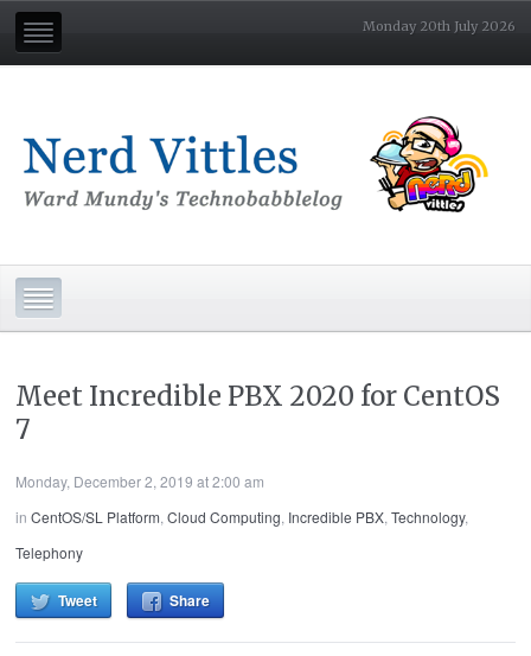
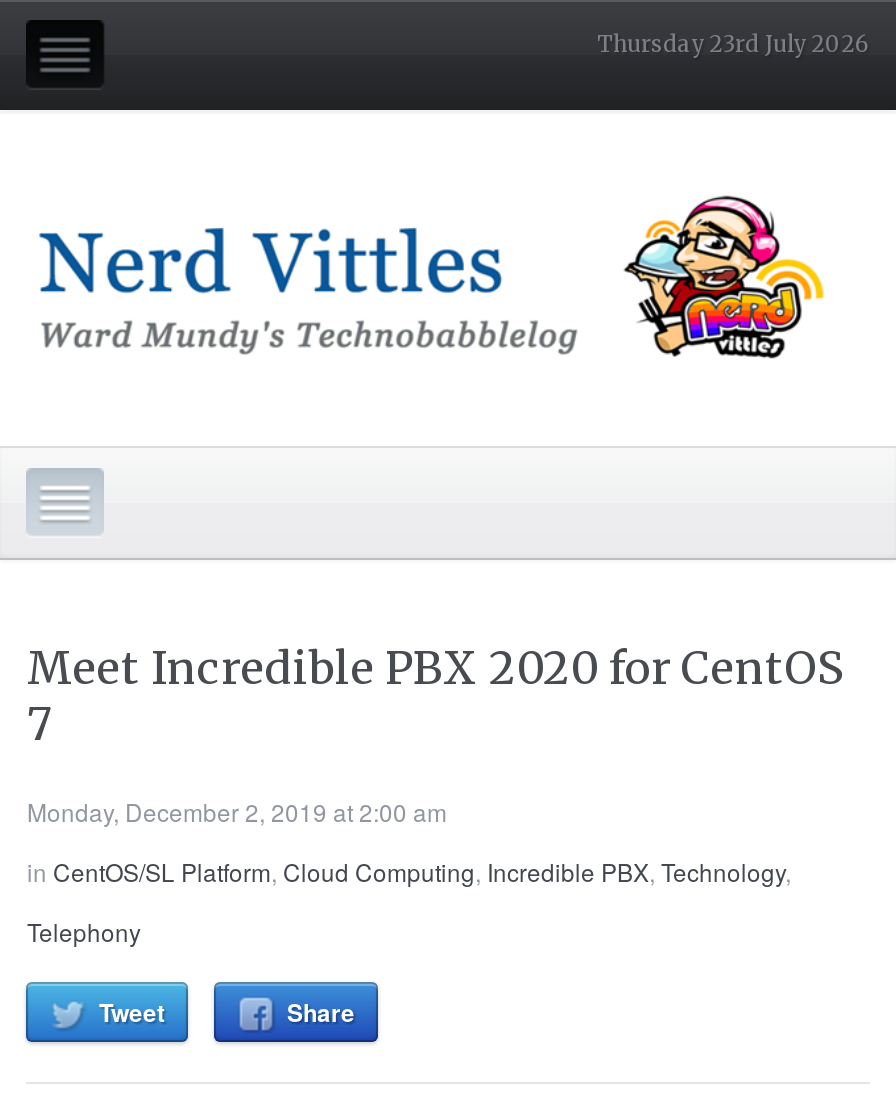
- Monday 20th July 2026
+ Thursday 23rd July 2026
